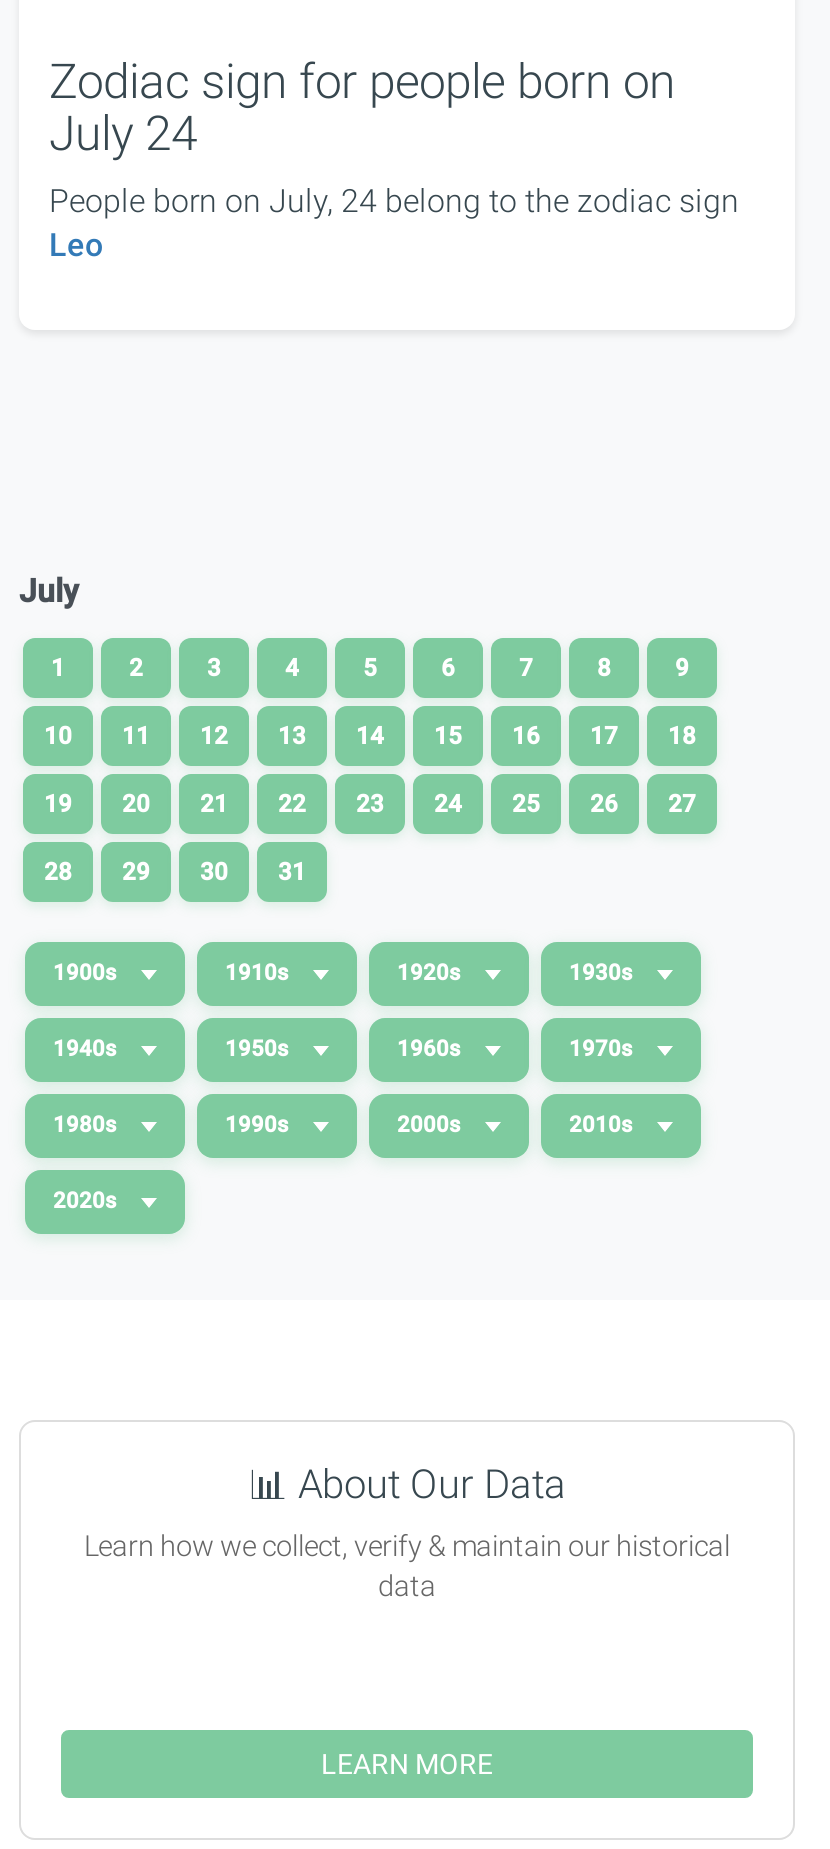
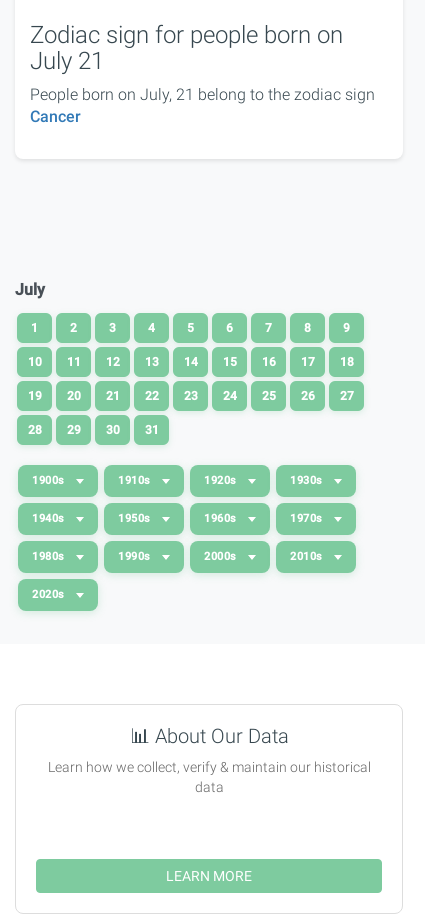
- July 24
- People born on July, 24 belong to the zodiac sign
- Leo
+ July 21
+ People born on July, 21 belong to the zodiac sign
+ Cancer
